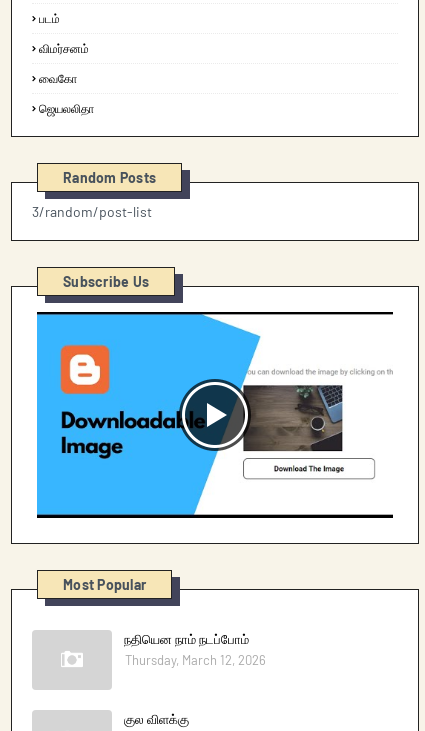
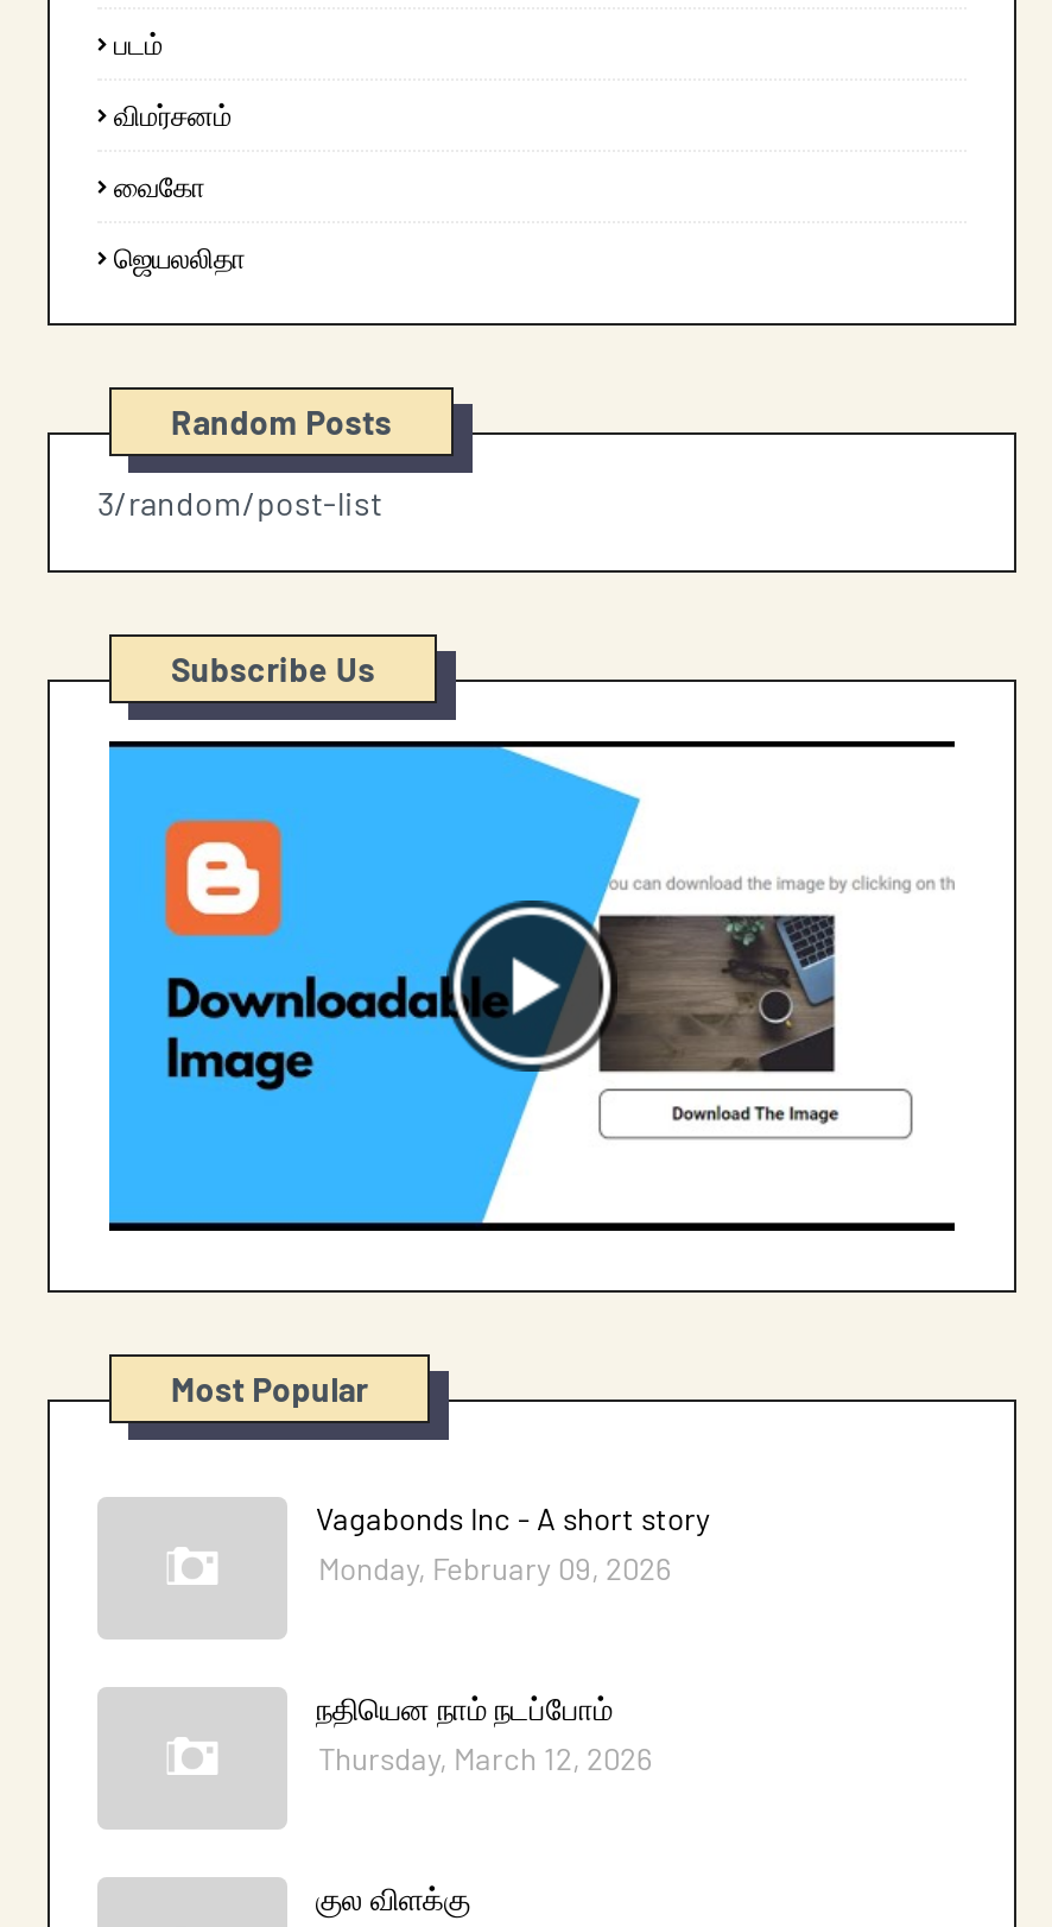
+ Vagabonds Inc - A short story
+ Monday, February 09, 2026
